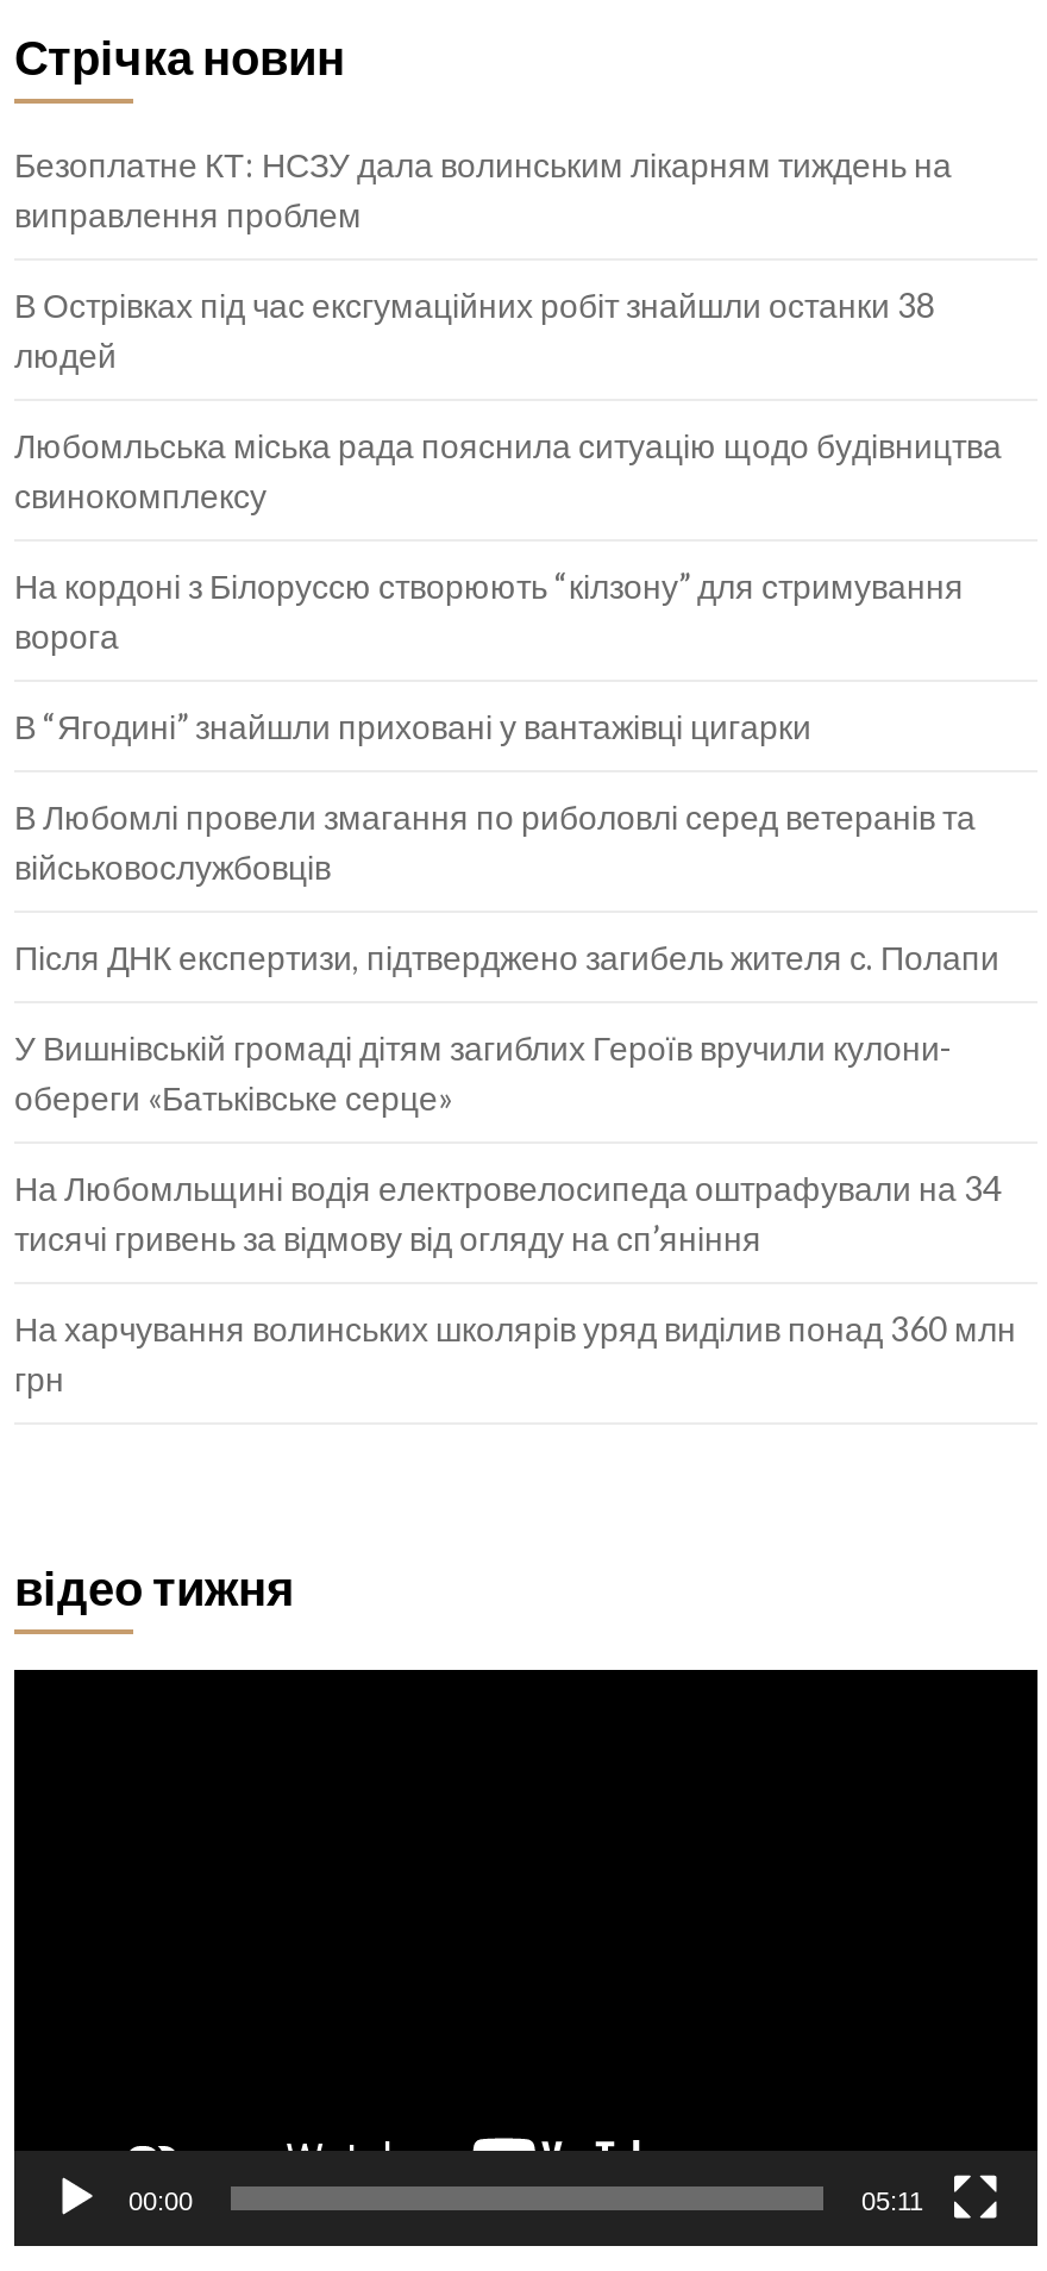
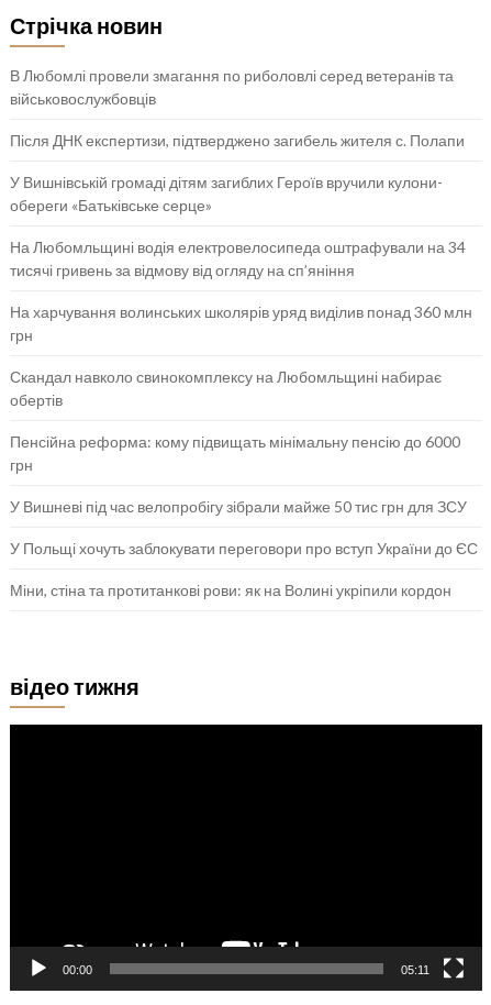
- Безоплатне КТ: НСЗУ дала волинським лікарням тиждень на
- виправлення проблем
- В Острівках під час ексгумаційних робіт знайшли останки 38
- людей
- Любомльська міська рада пояснила ситуацію щодо будівництва
- свинокомплексу
- На кордоні з Білоруссю створюють “кілзону” для стримування
- ворога
- В “Ягодині” знайшли приховані у вантажівці цигарки

moved up: В Любомлі провели змагання по риболовлі серед ветеранів та | військовослужбовців | Після ДНК експертизи, підтверджено загибель жителя с. Полапи | ... | На харчування волинських школярів уряд виділив понад 360 млн | грн

+ Скандал навколо свинокомплексу на Любомльщині набирає
+ обертів
+ Пенсійна реформа: кому підвищать мінімальну пенсію до 6000
+ грн
+ У Вишневі під час велопробігу зібрали майже 50 тис грн для ЗСУ
+ У Польщі хочуть заблокувати переговори про вступ України до ЄС
+ Міни, стіна та протитанкові рови: як на Волині укріпили кордон
